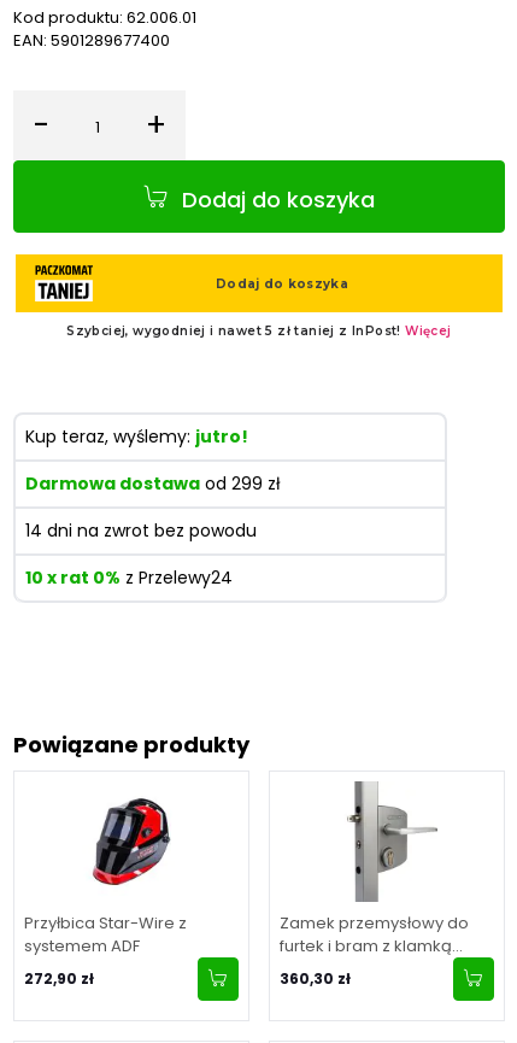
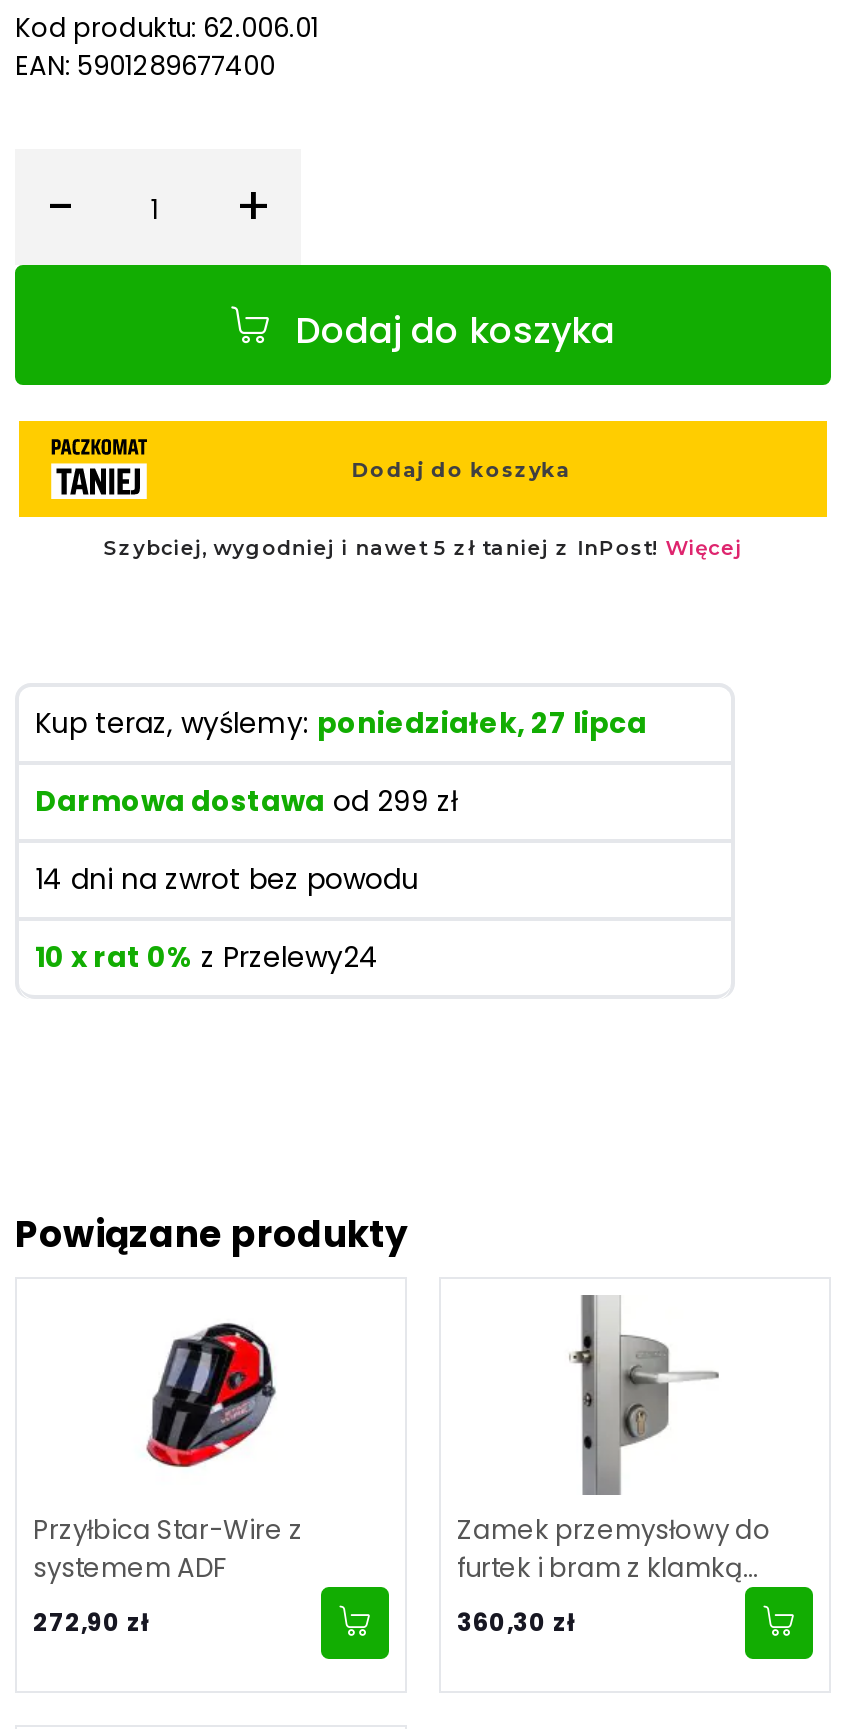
- Kup teraz, wyślemy: jutro!
+ Kup teraz, wyślemy: poniedziałek, 27 lipca
